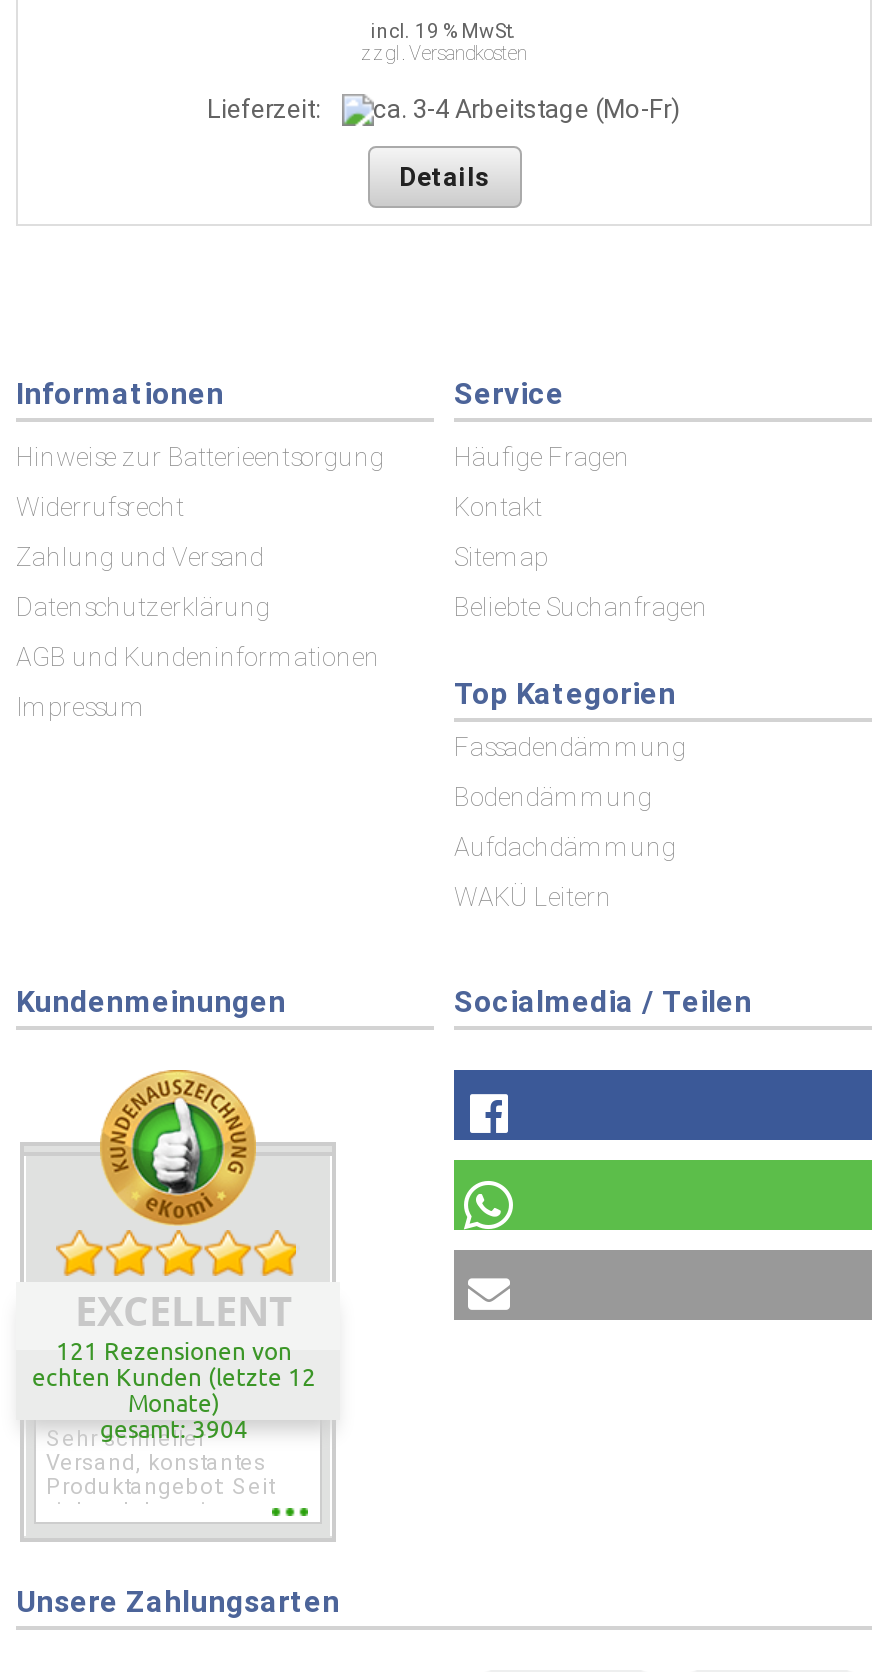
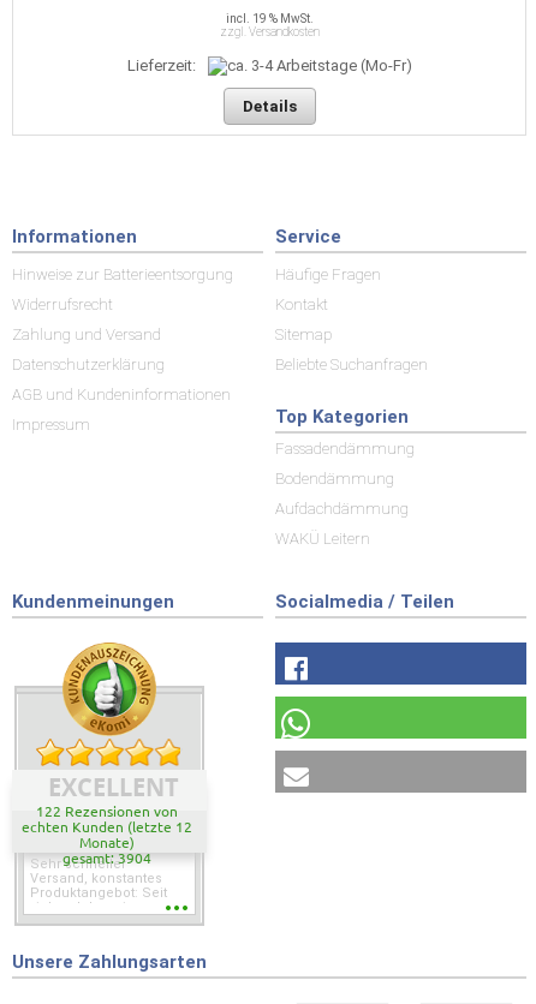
- 121 Rezensionen von
+ 122 Rezensionen von
